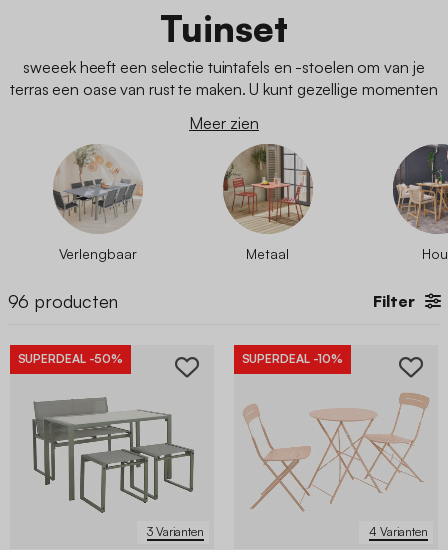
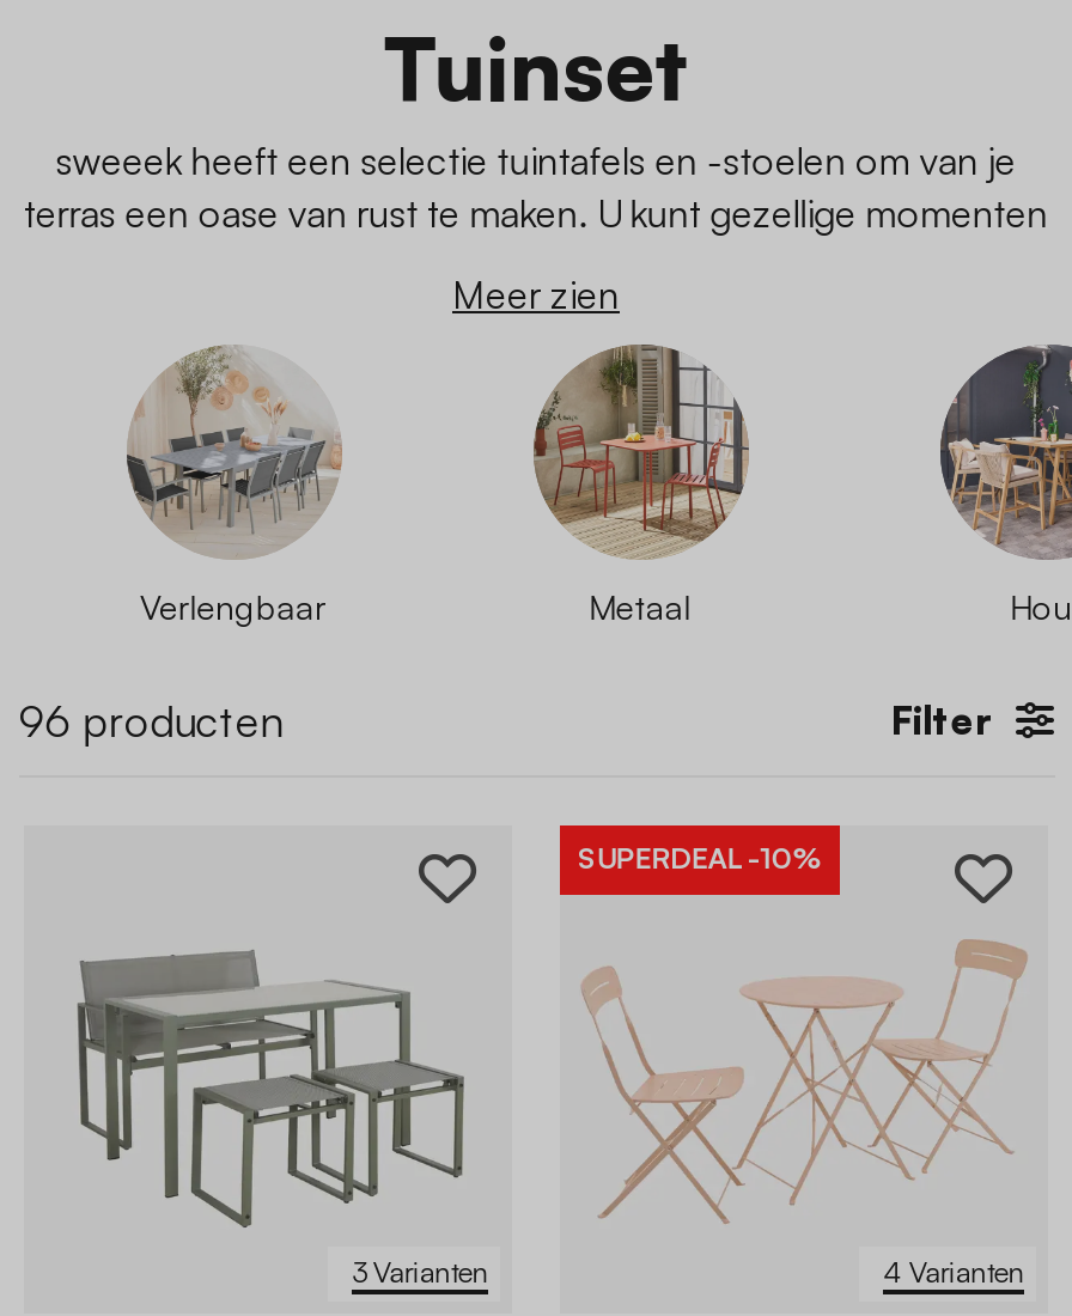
- SUPERDEAL -50%
